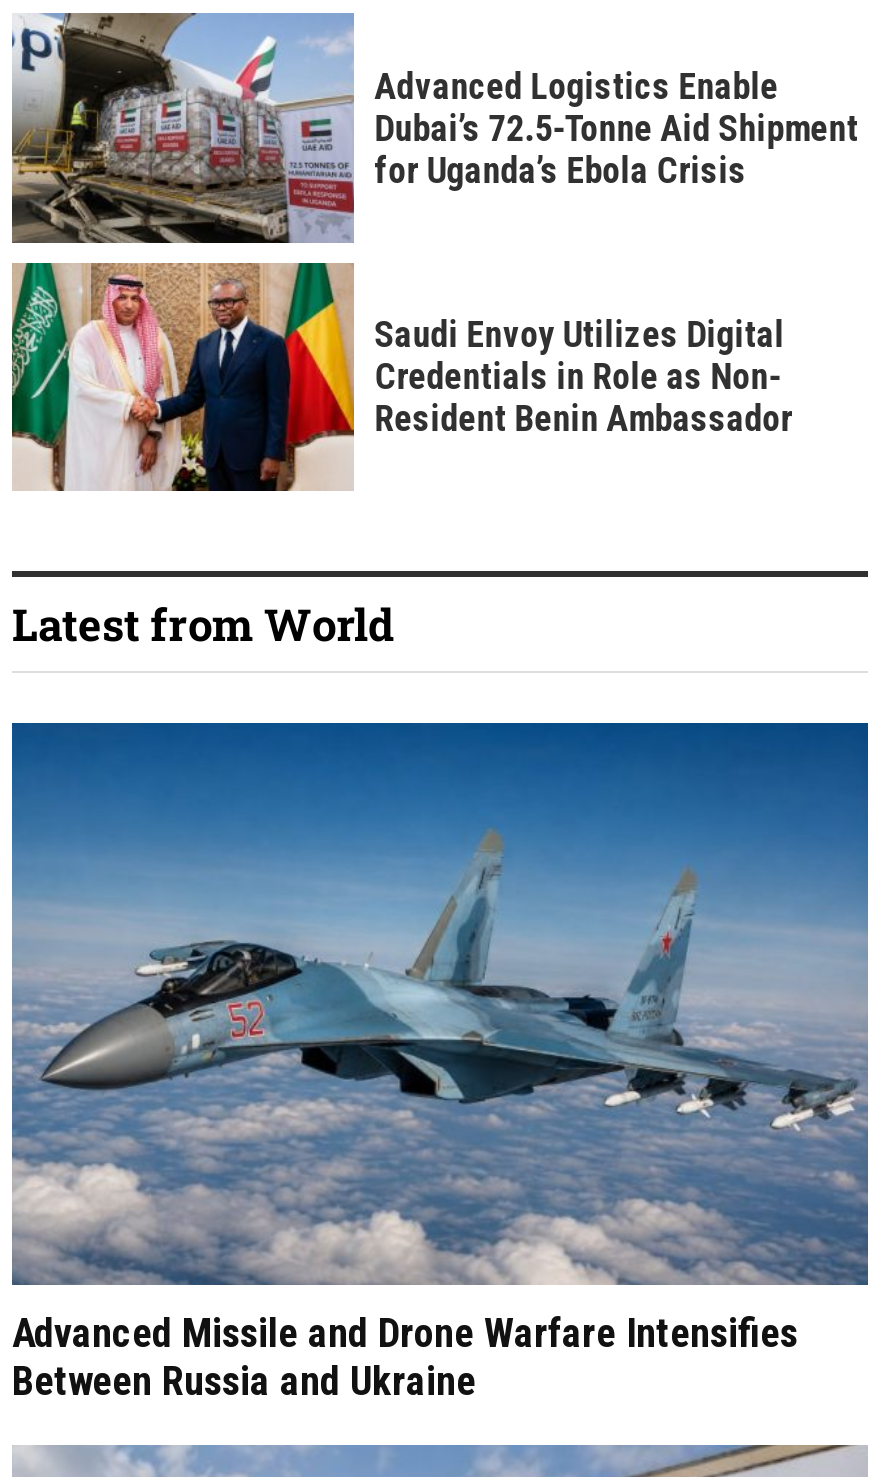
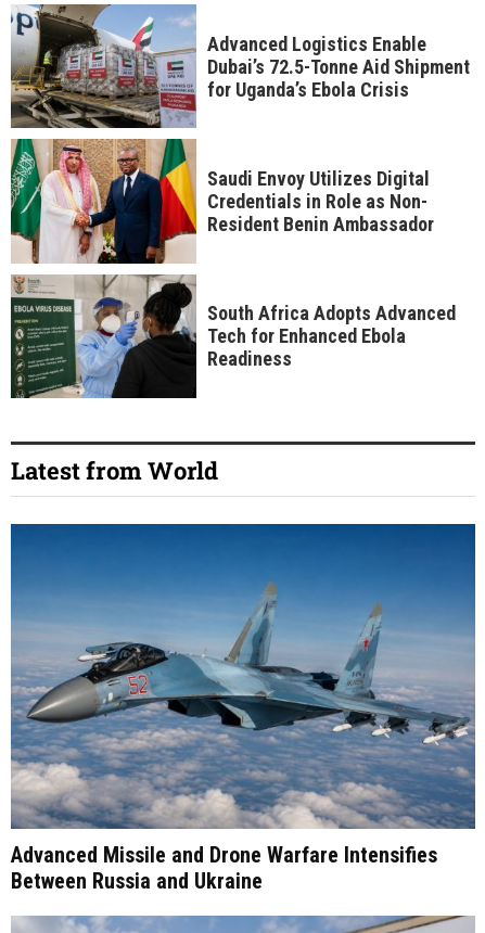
+ [image]
+ South Africa Adopts Advanced
+ Tech for Enhanced Ebola
+ Readiness
